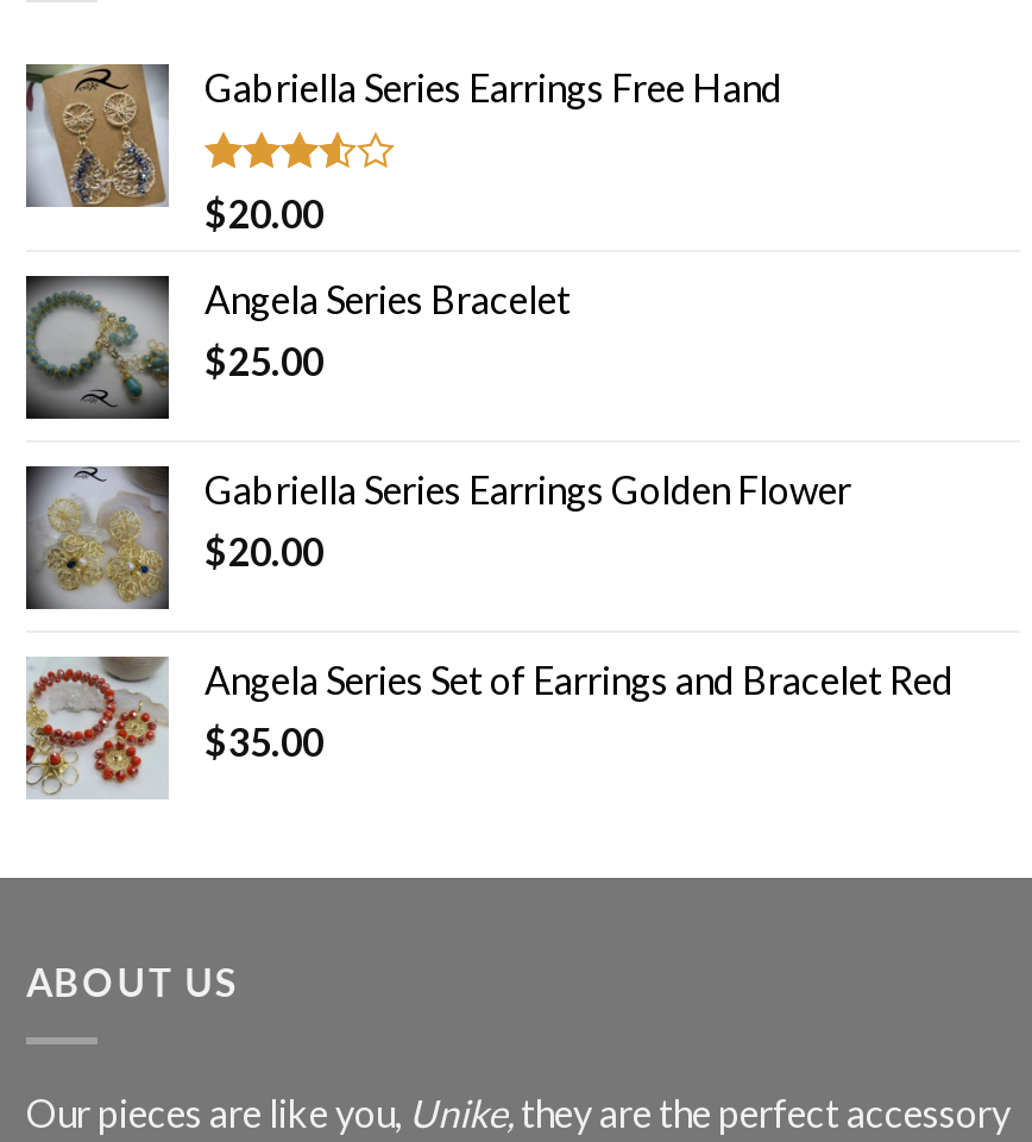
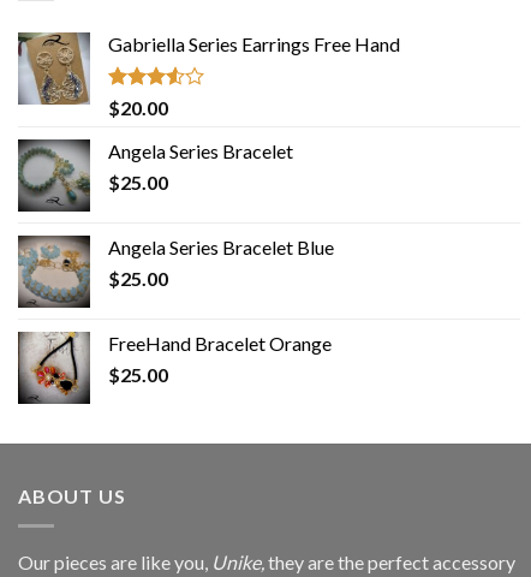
- [image]
- Gabriella Series Earrings Golden Flower
- $20.00
+ [image]
+ Angela Series Bracelet Blue
+ $25.00

- [image]
- Angela Series Set of Earrings and Bracelet Red
- $35.00
+ [image]
+ FreeHand Bracelet Orange
+ $25.00
